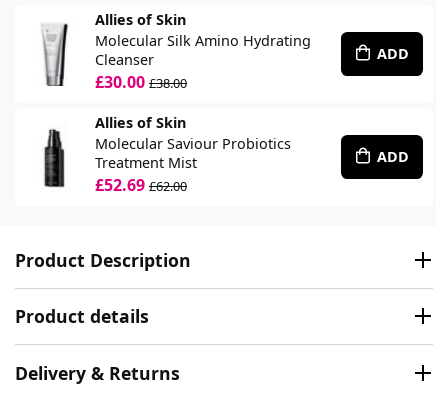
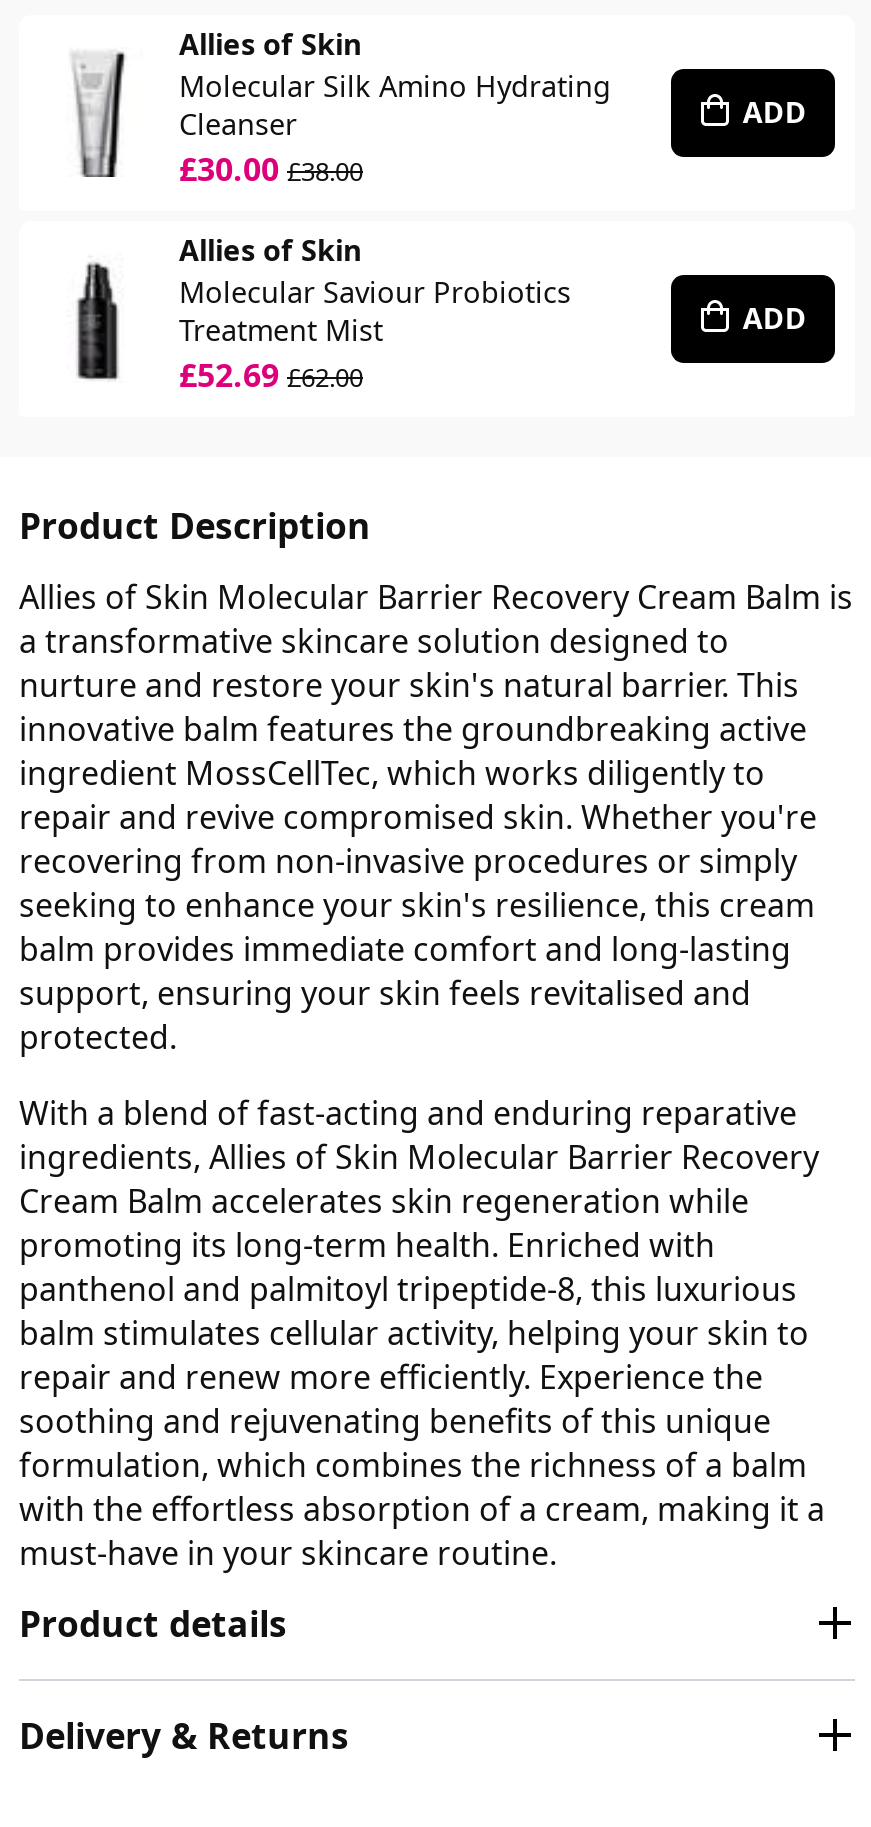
+ Allies of Skin Molecular Barrier Recovery Cream Balm is
+ a transformative skincare solution designed to
+ nurture and restore your skin's natural barrier. This
+ innovative balm features the groundbreaking active
+ ingredient MossCellTec, which works diligently to
+ repair and revive compromised skin. Whether you're
+ recovering from non-invasive procedures or simply
+ seeking to enhance your skin's resilience, this cream
+ balm provides immediate comfort and long-lasting
+ support, ensuring your skin feels revitalised and
+ protected.
+ With a blend of fast-acting and enduring reparative
+ ingredients, Allies of Skin Molecular Barrier Recovery
+ Cream Balm accelerates skin regeneration while
+ promoting its long-term health. Enriched with
+ panthenol and palmitoyl tripeptide-8, this luxurious
+ balm stimulates cellular activity, helping your skin to
+ repair and renew more efficiently. Experience the
+ soothing and rejuvenating benefits of this unique
+ formulation, which combines the richness of a balm
+ with the effortless absorption of a cream, making it a
+ must-have in your skincare routine.
